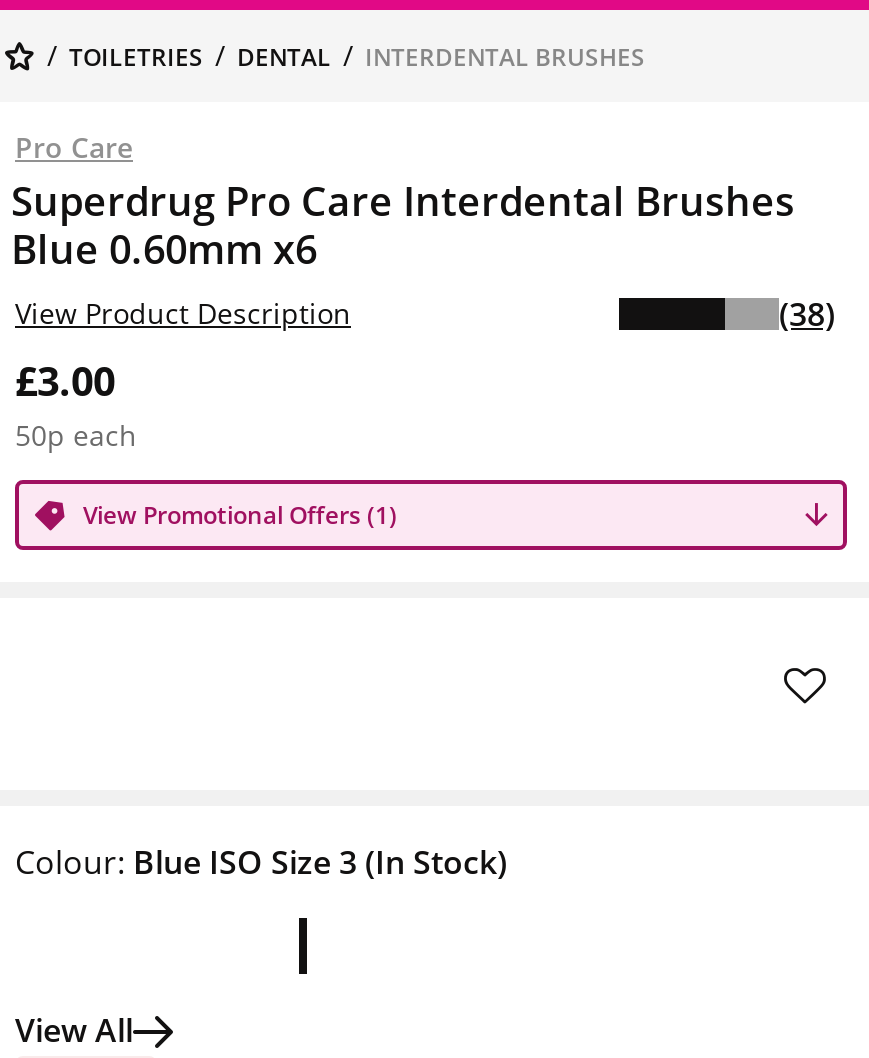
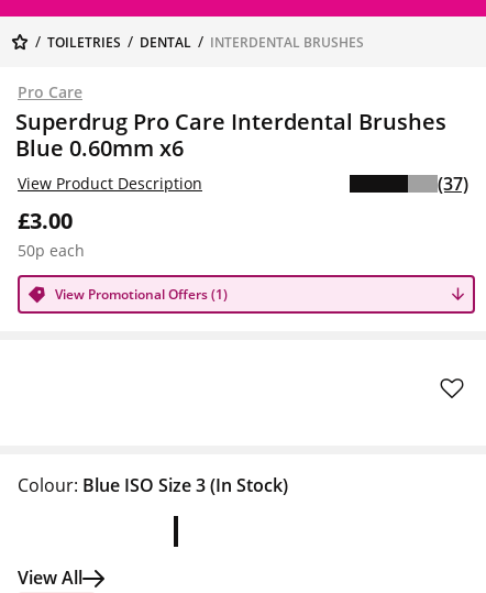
- (38)
+ (37)
